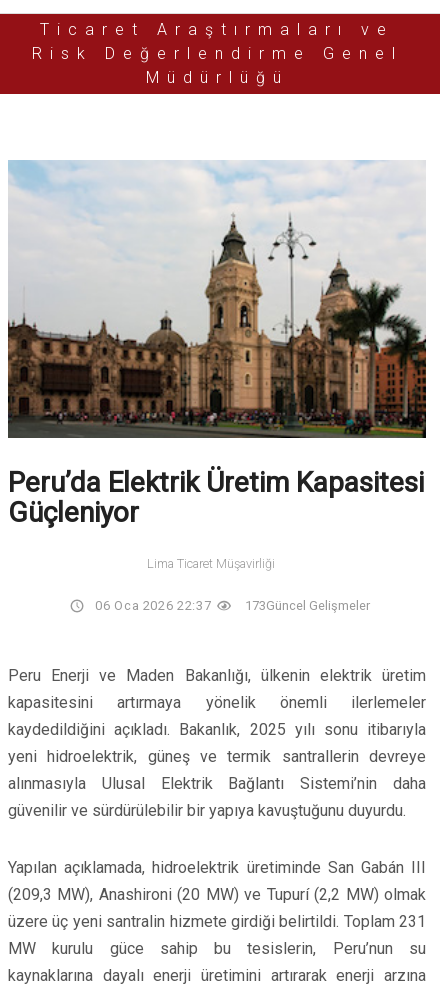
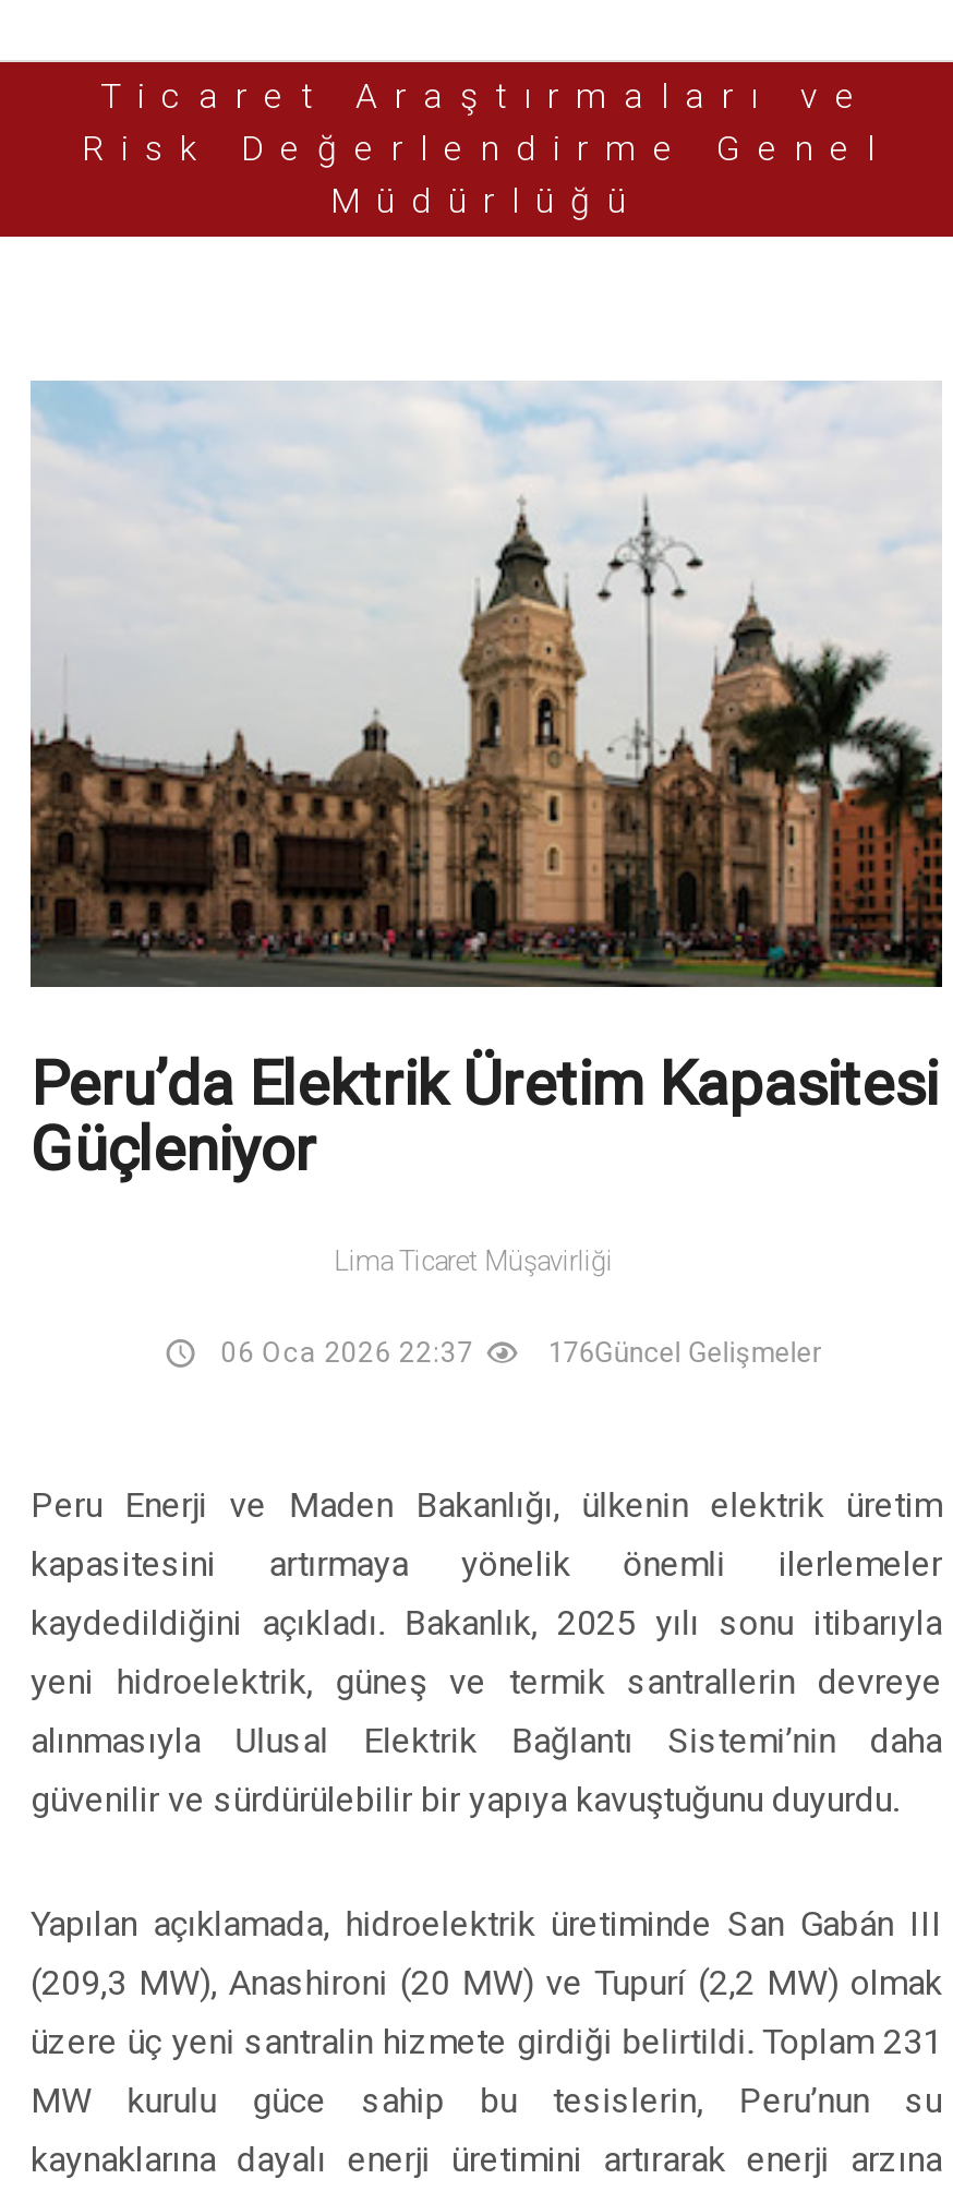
- 173Güncel Gelişmeler
+ 176Güncel Gelişmeler
